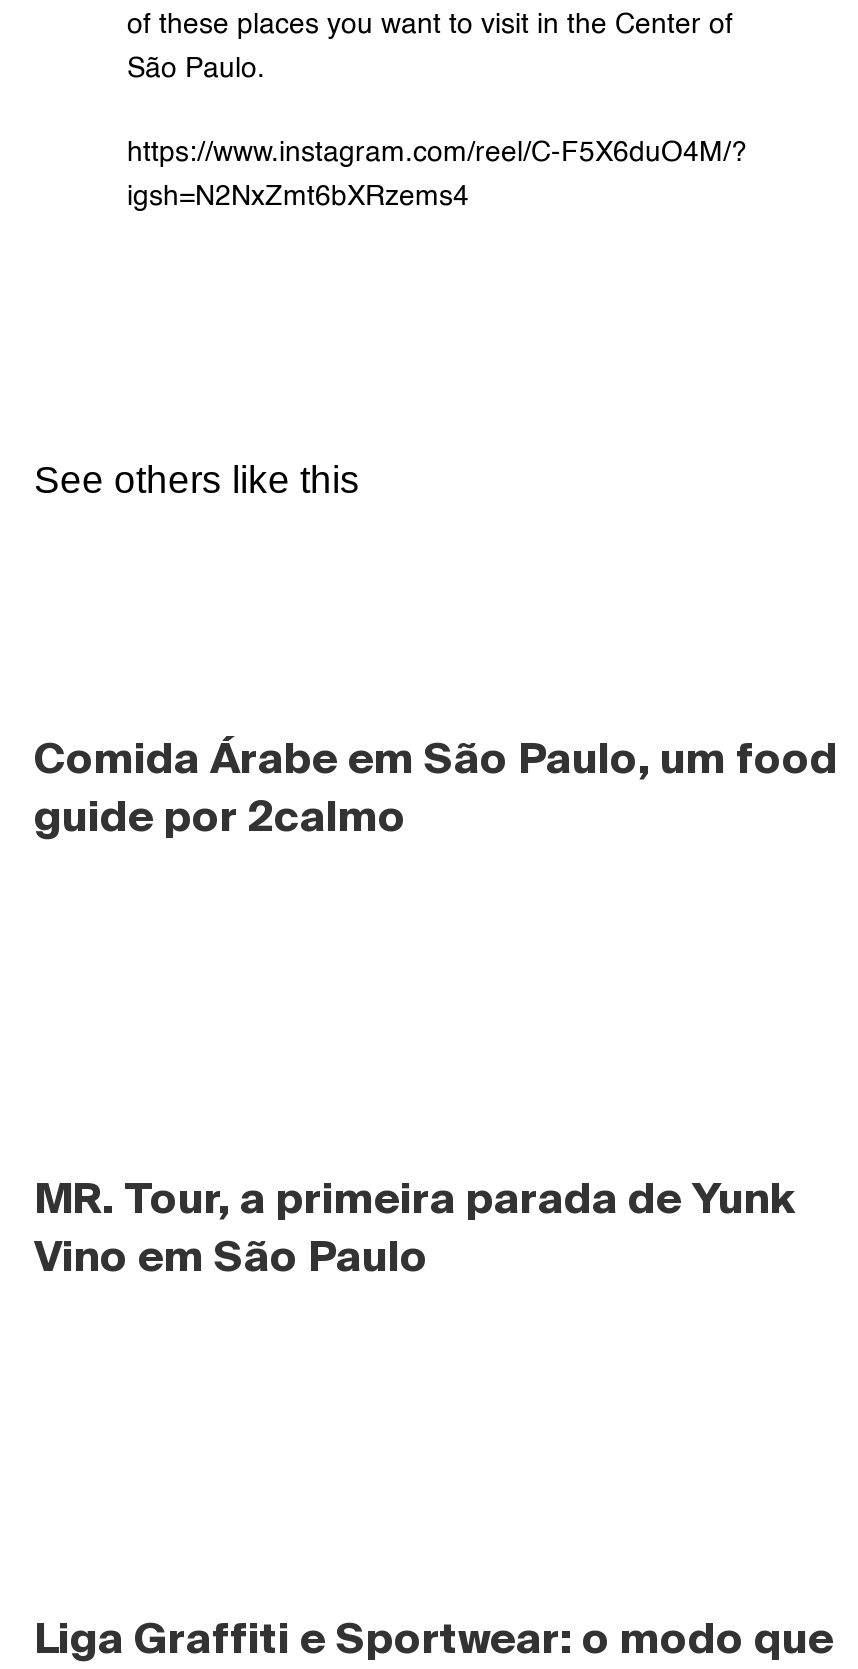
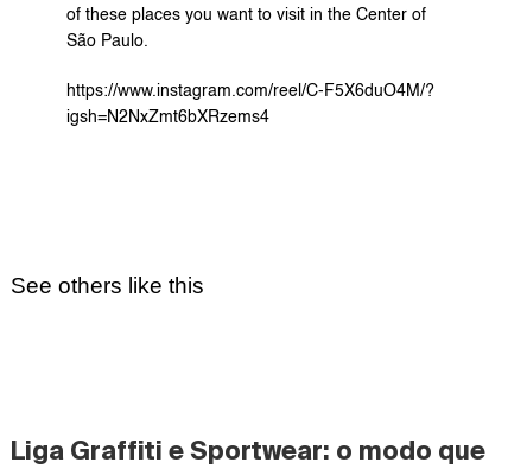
- Comida Árabe em São Paulo, um food
- guide por 2calmo

- MR. Tour, a primeira parada de Yunk
- Vino em São Paulo
